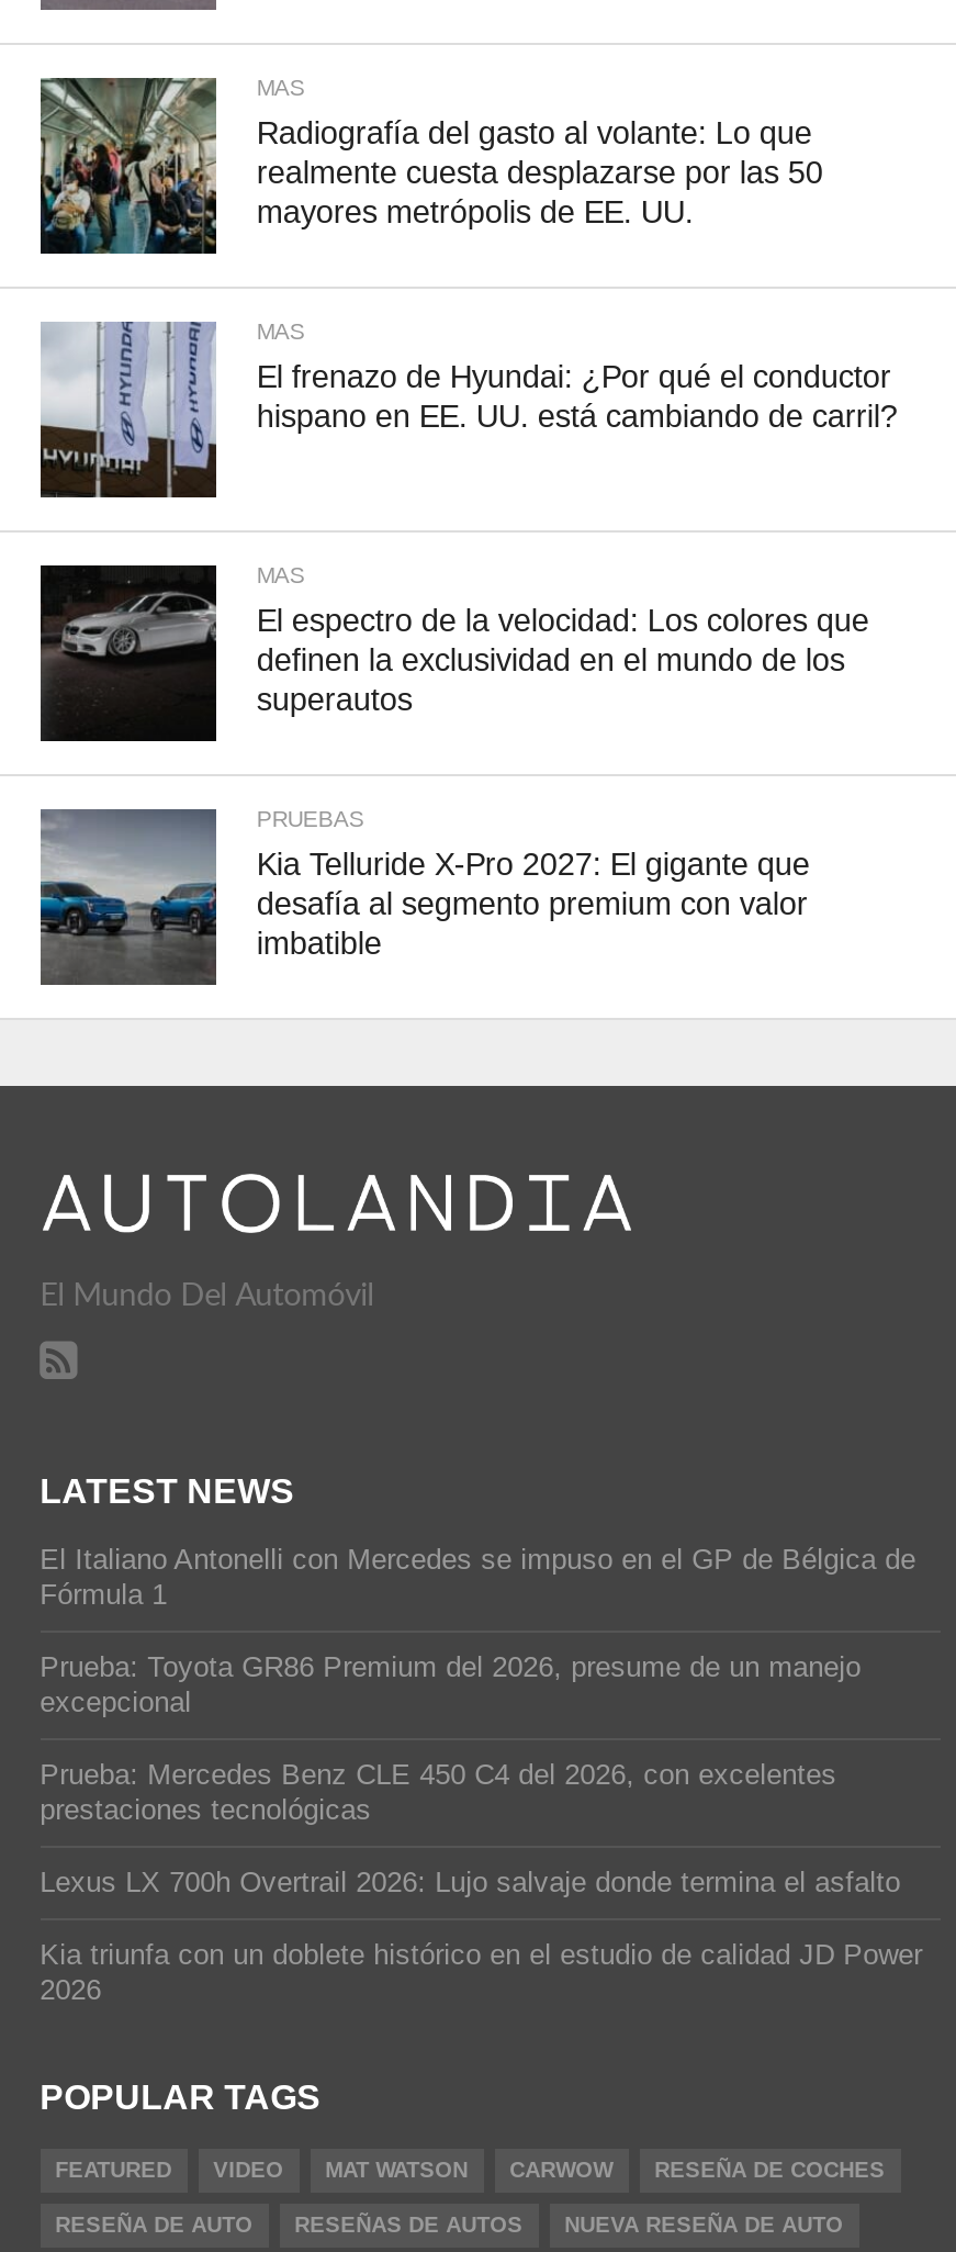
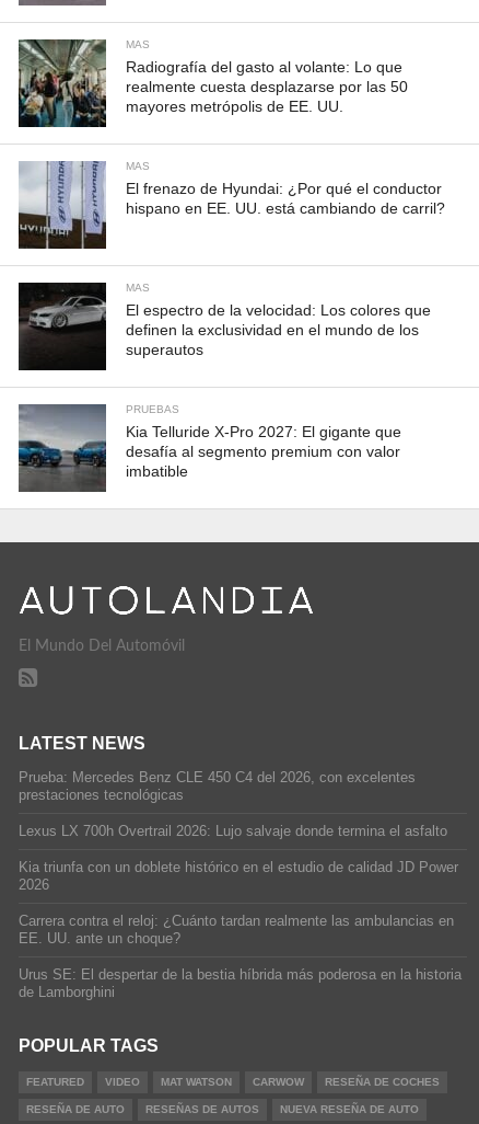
- El Italiano Antonelli con Mercedes se impuso en el GP de Bélgica de
- Fórmula 1
- Prueba: Toyota GR86 Premium del 2026, presume de un manejo
- excepcional

moved up: Prueba: Mercedes Benz CLE 450 C4 del 2026, con excelentes | prestaciones tecnológicas | Lexus LX 700h Overtrail 2026: Lujo salvaje donde termina el asfalto | Kia triunfa con un doblete histórico en el estudio de calidad JD Power | 2026

+ Carrera contra el reloj: ¿Cuánto tardan realmente las ambulancias en
+ EE. UU. ante un choque?
+ Urus SE: El despertar de la bestia híbrida más poderosa en la historia
+ de Lamborghini
